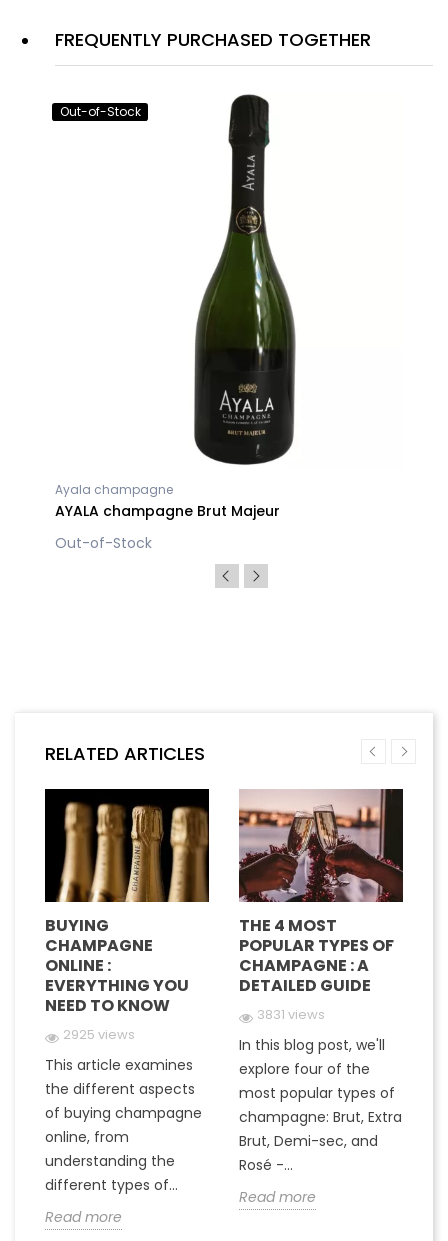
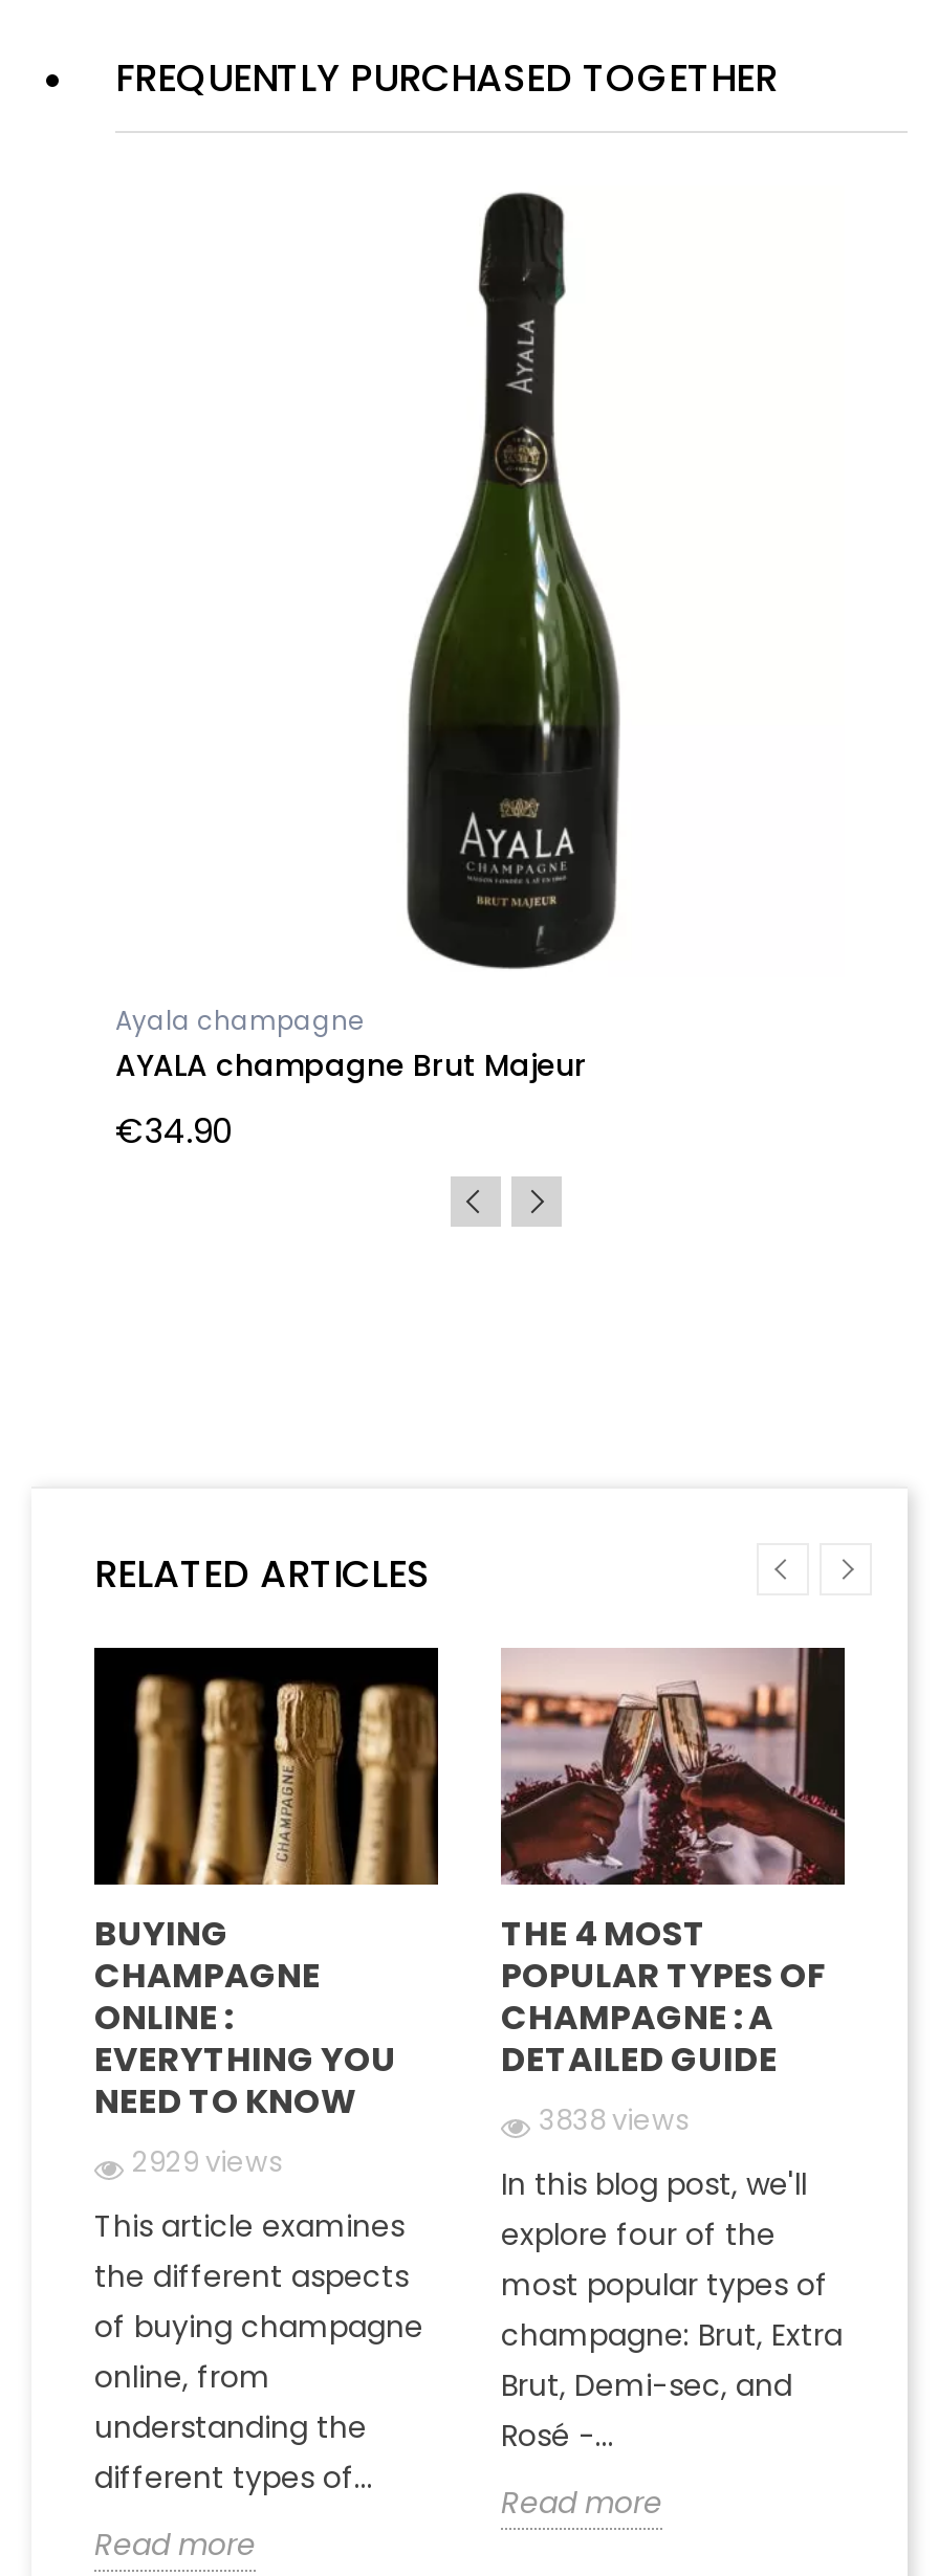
- Out-of-Stock

- Out-of-Stock
+ €34.90

- 3831 views
+ 3838 views

- 2925 views
+ 2929 views
